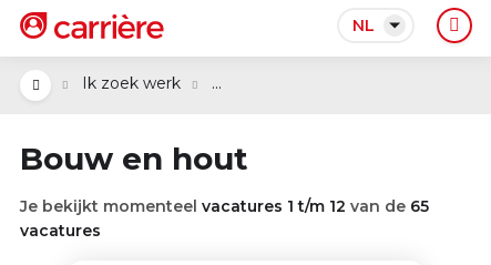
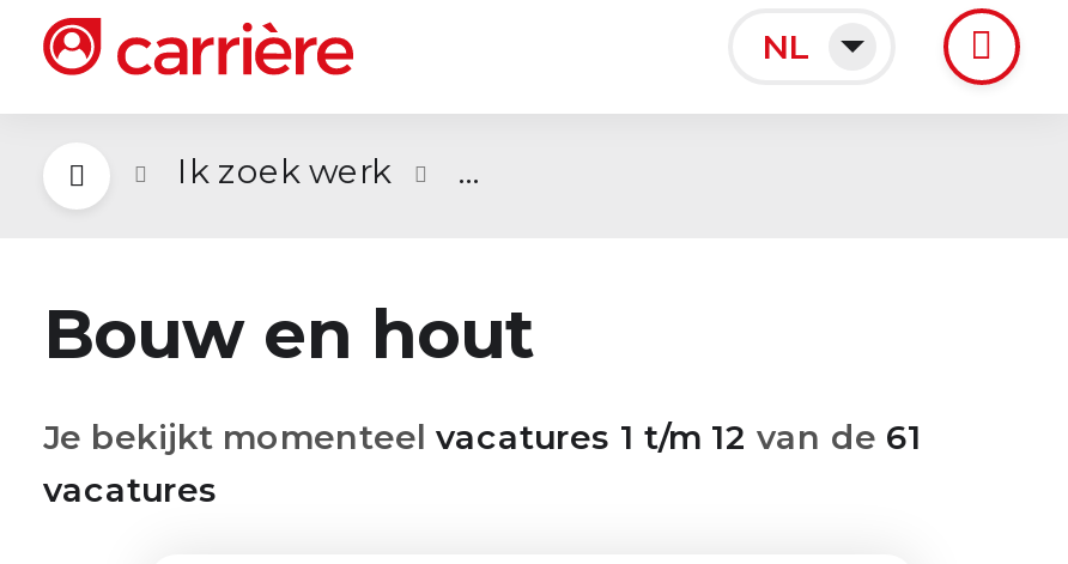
- Je bekijkt momenteel vacatures 1 t/m 12 van de 65
+ Je bekijkt momenteel vacatures 1 t/m 12 van de 61
